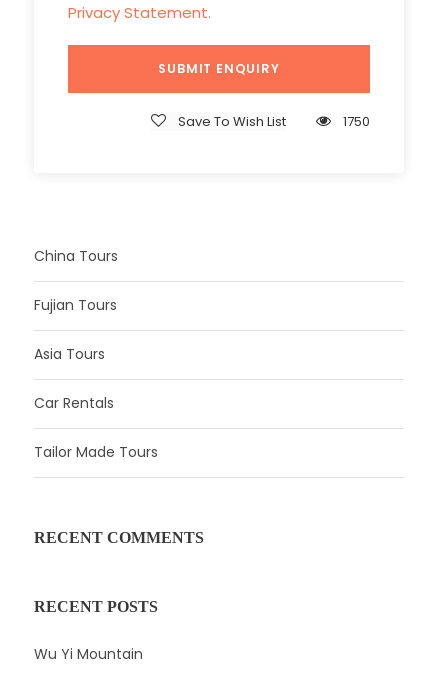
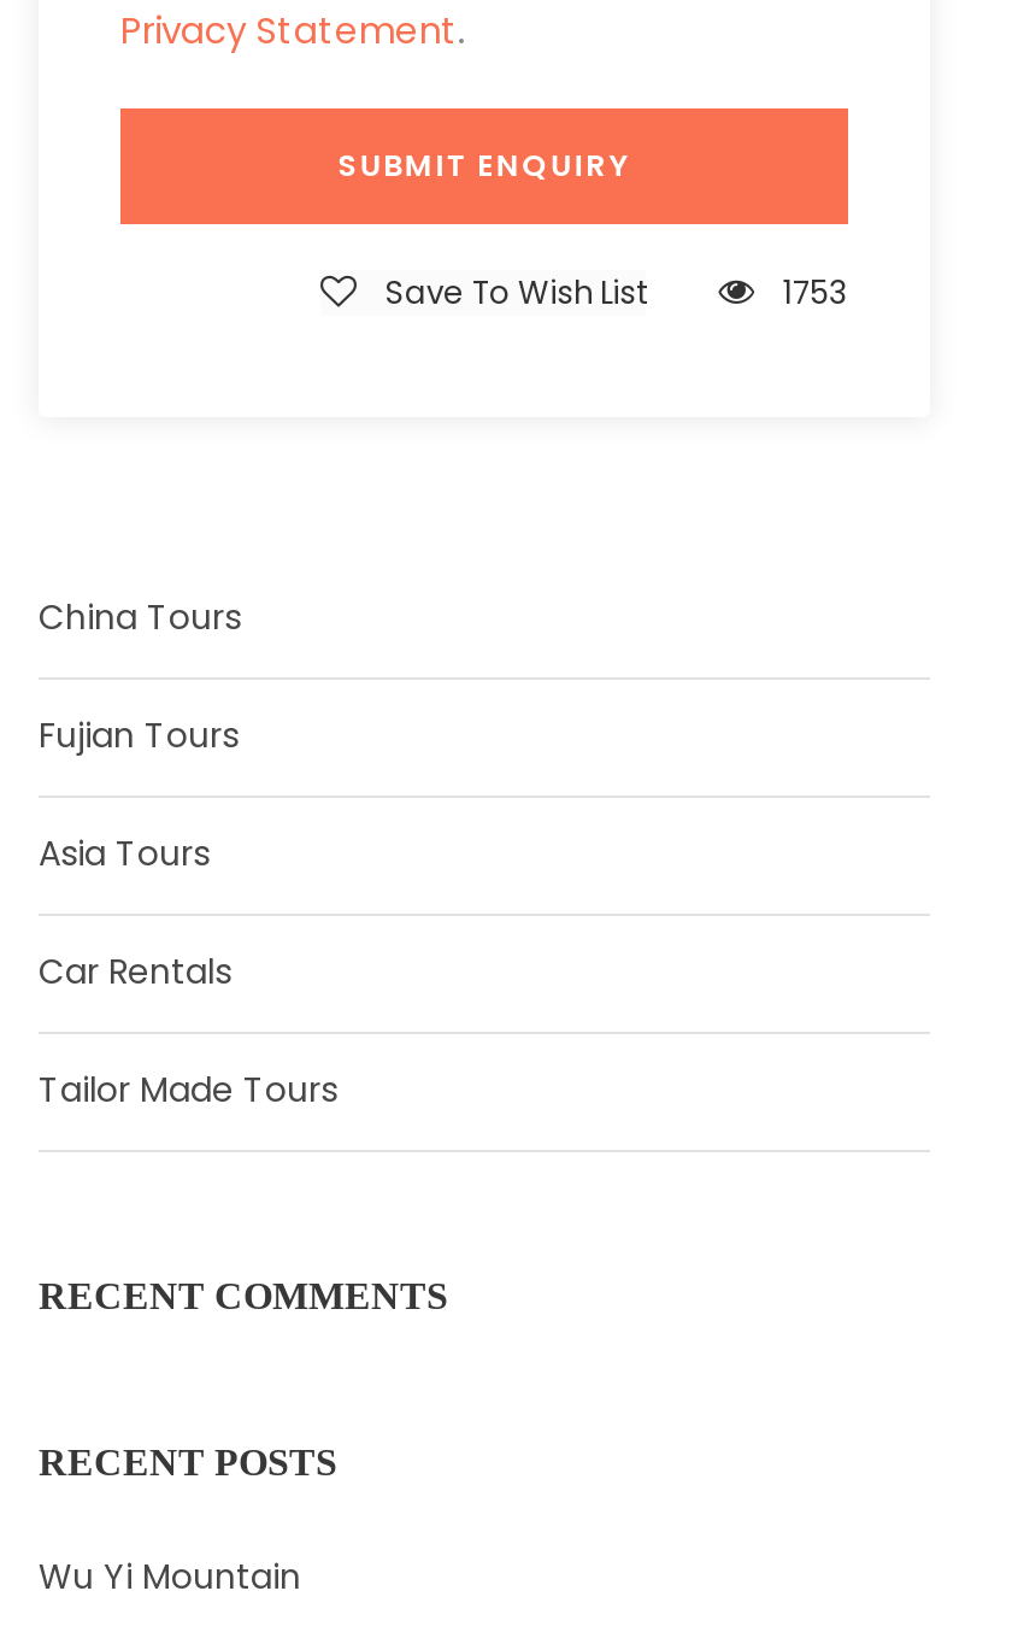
- 1750
+ 1753
